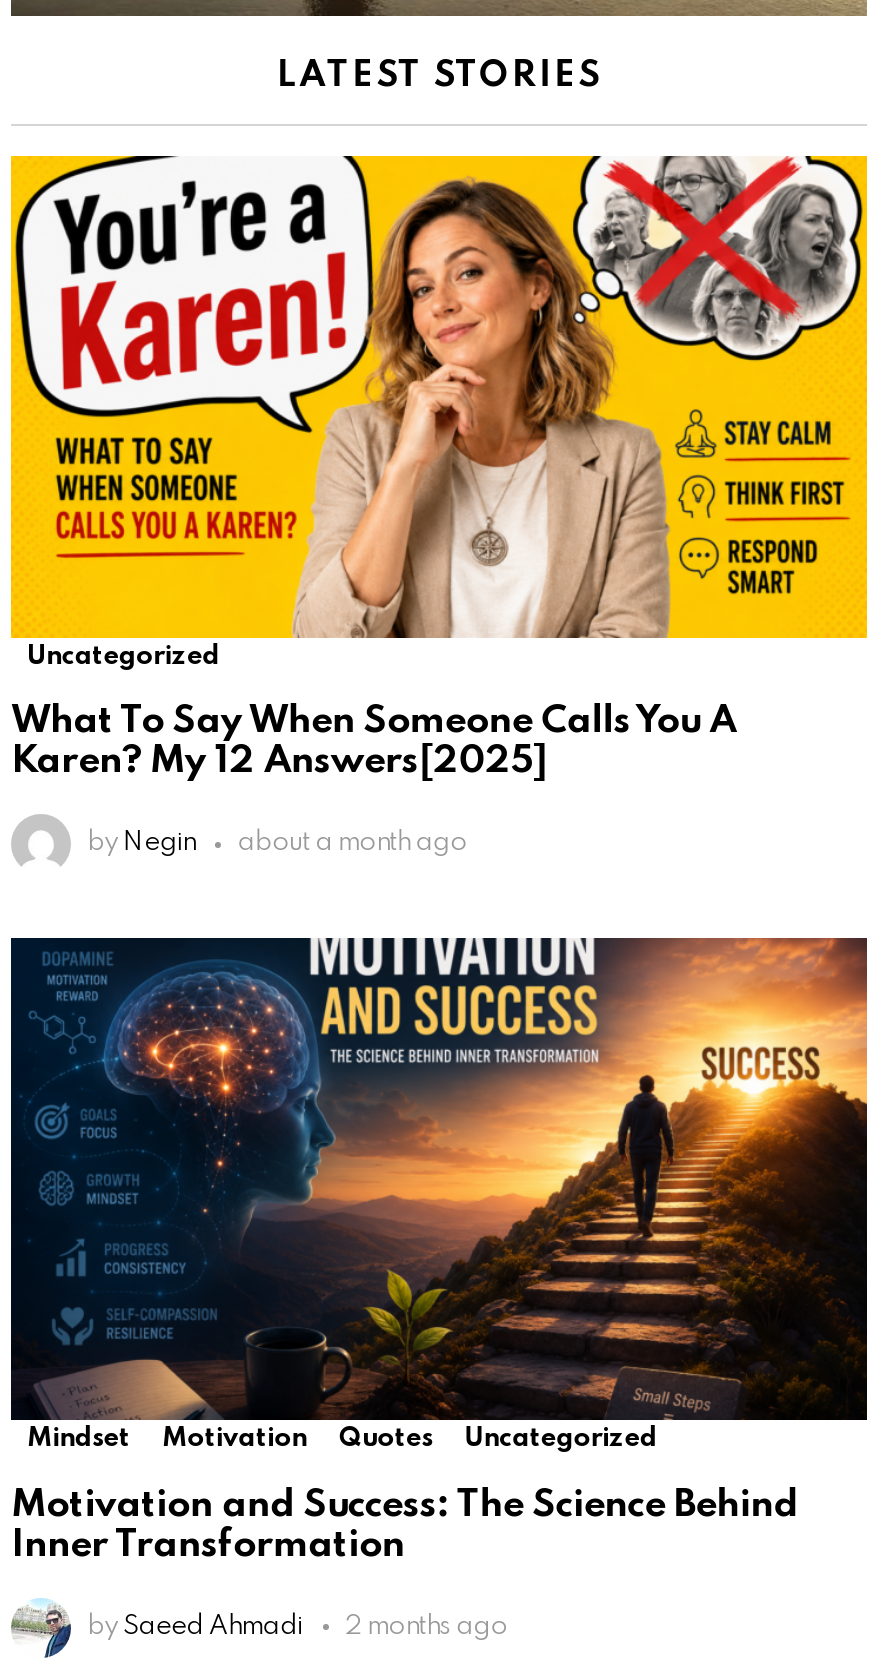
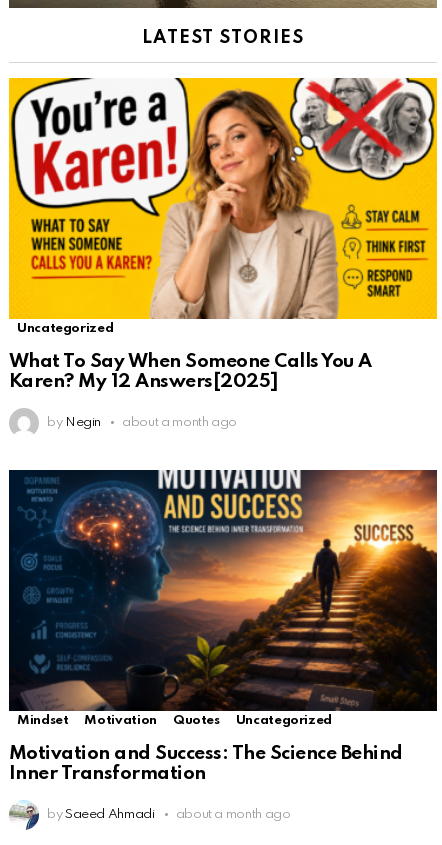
- 2 months ago
+ about a month ago
